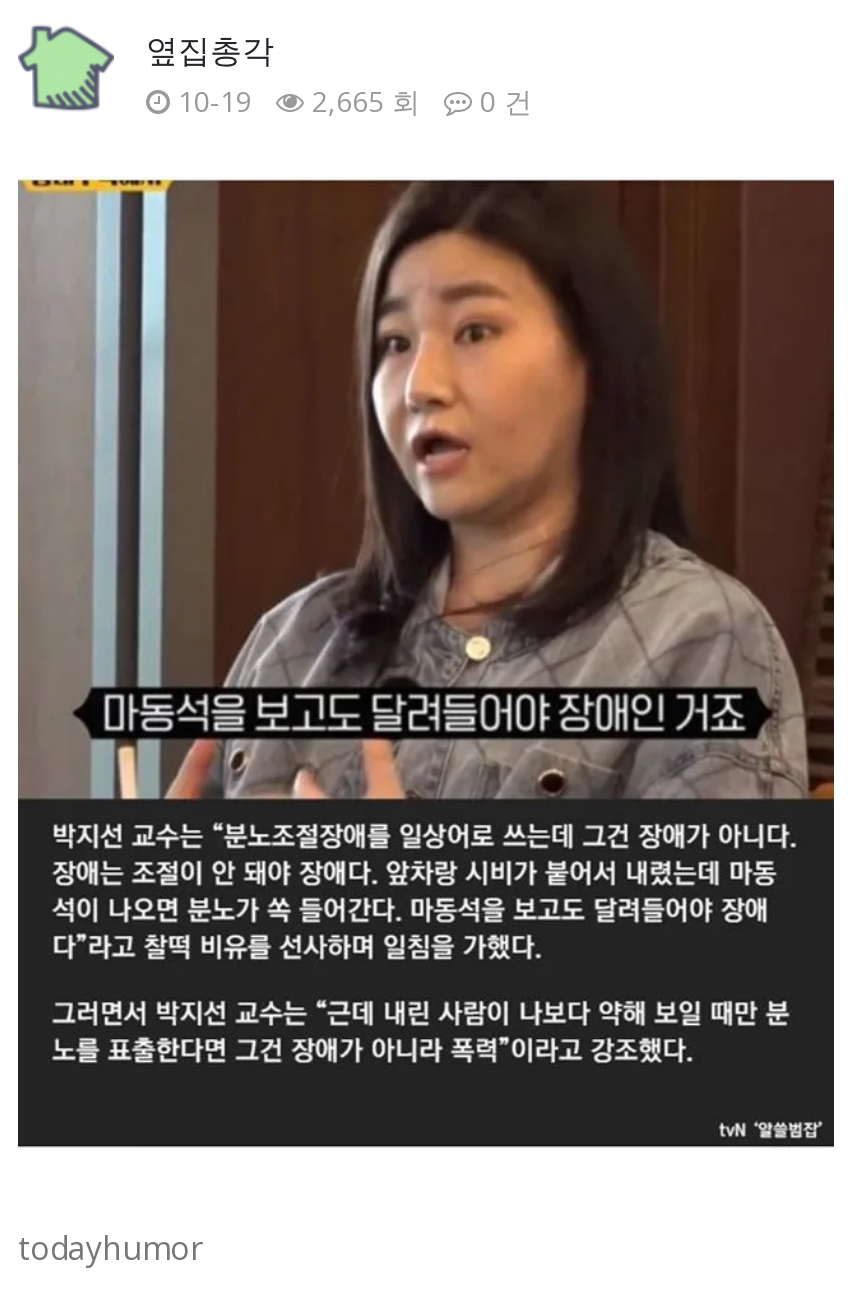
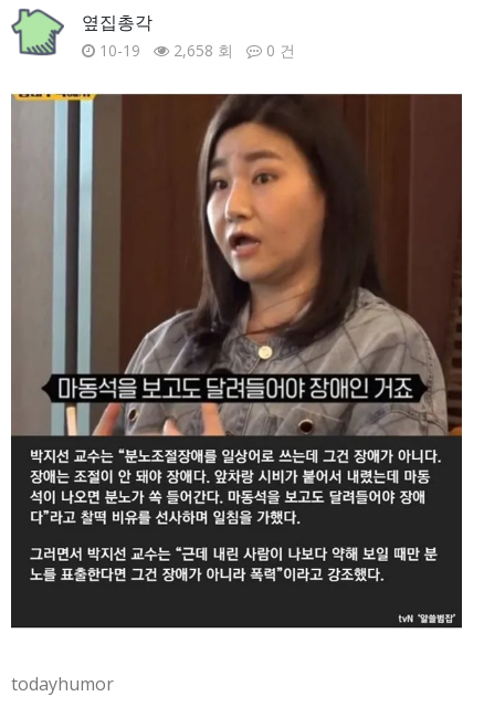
- 10-19 2,665 회 0 건
+ 10-19 2,658 회 0 건
